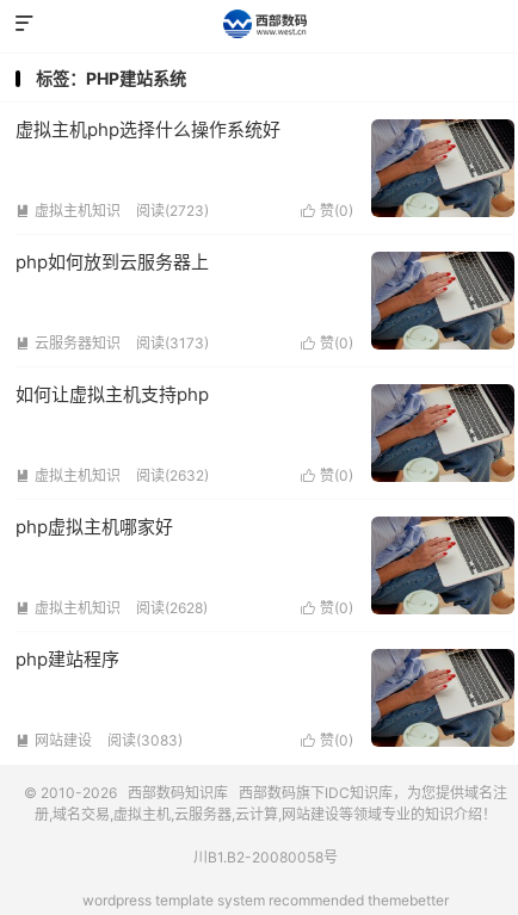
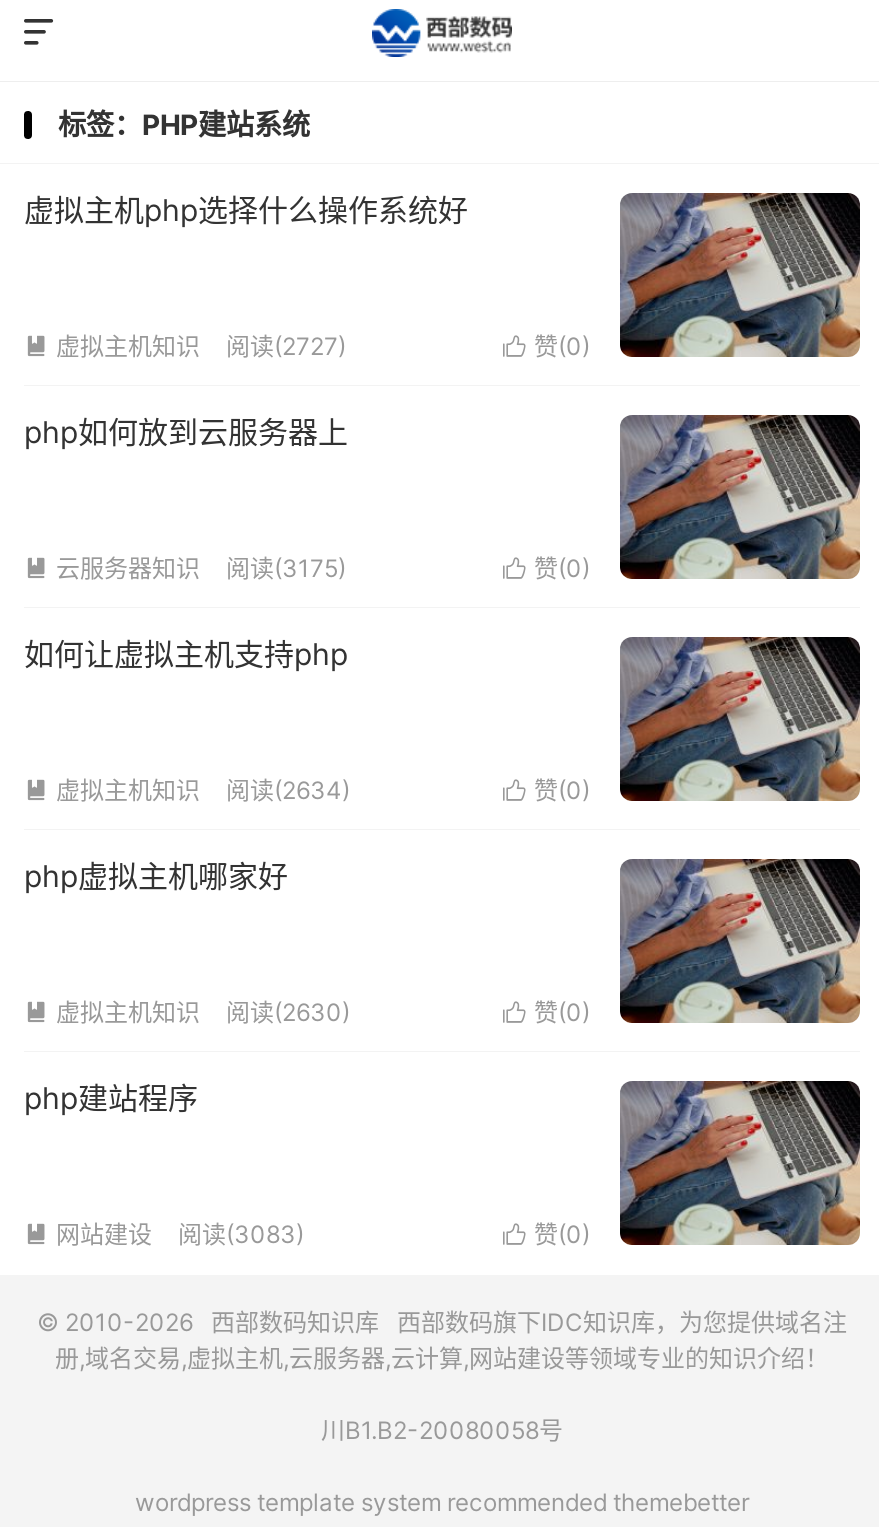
- 阅读(2723)
+ 阅读(2727)

- 阅读(3173)
+ 阅读(3175)

- 阅读(2632)
+ 阅读(2634)

- 阅读(2628)
+ 阅读(2630)
